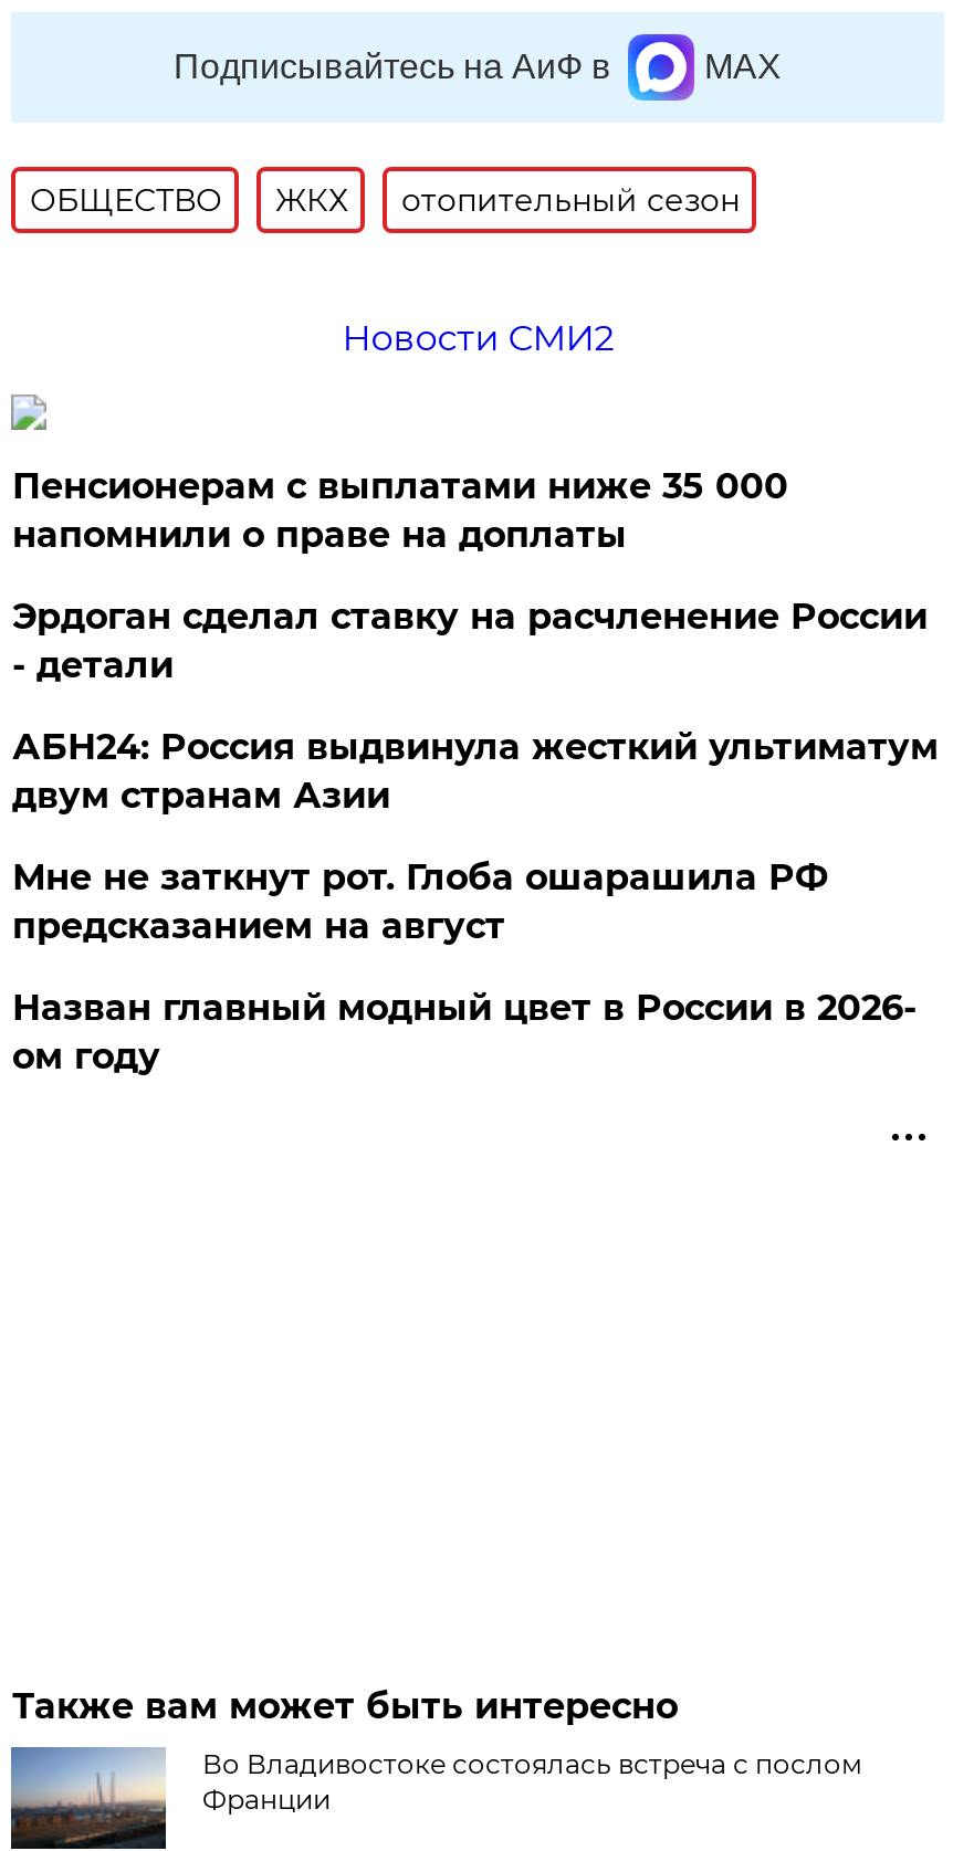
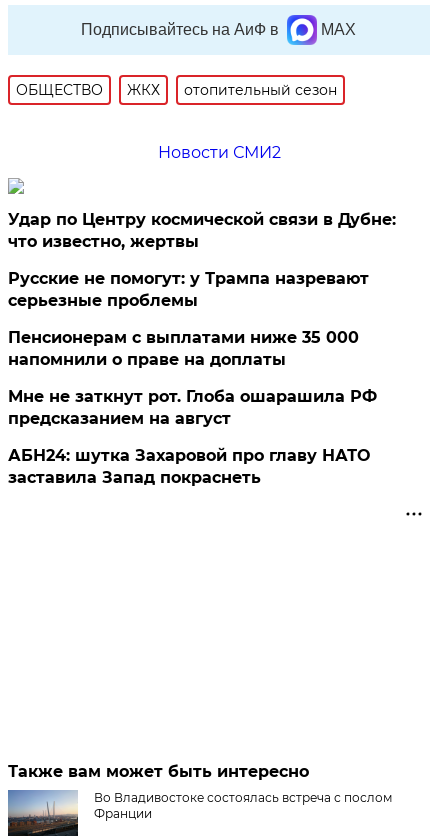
+ Удар по Центру космической связи в Дубне:
+ что известно, жертвы
+ Русские не помогут: у Трампа назревают
+ серьезные проблемы

moved down: Пенсионерам с выплатами ниже 35 000 | напомнили о праве на доплаты

- Эрдоган сделал ставку на расчленение России
- - детали
- АБН24: Россия выдвинула жесткий ультиматум
- двум странам Азии

- Назван главный модный цвет в России в 2026-
- ом году
+ АБН24: шутка Захаровой про главу НАТО
+ заставила Запад покраснеть
